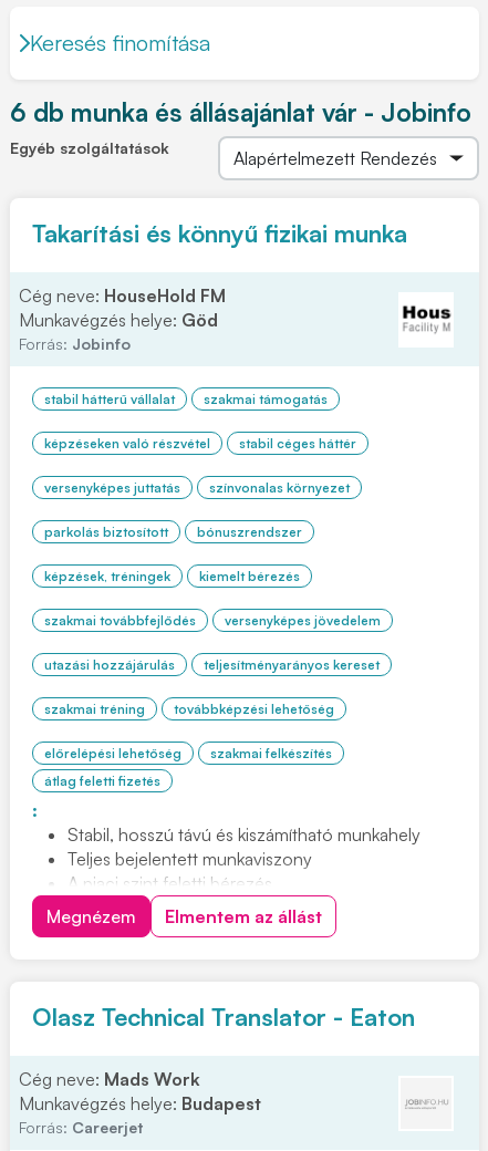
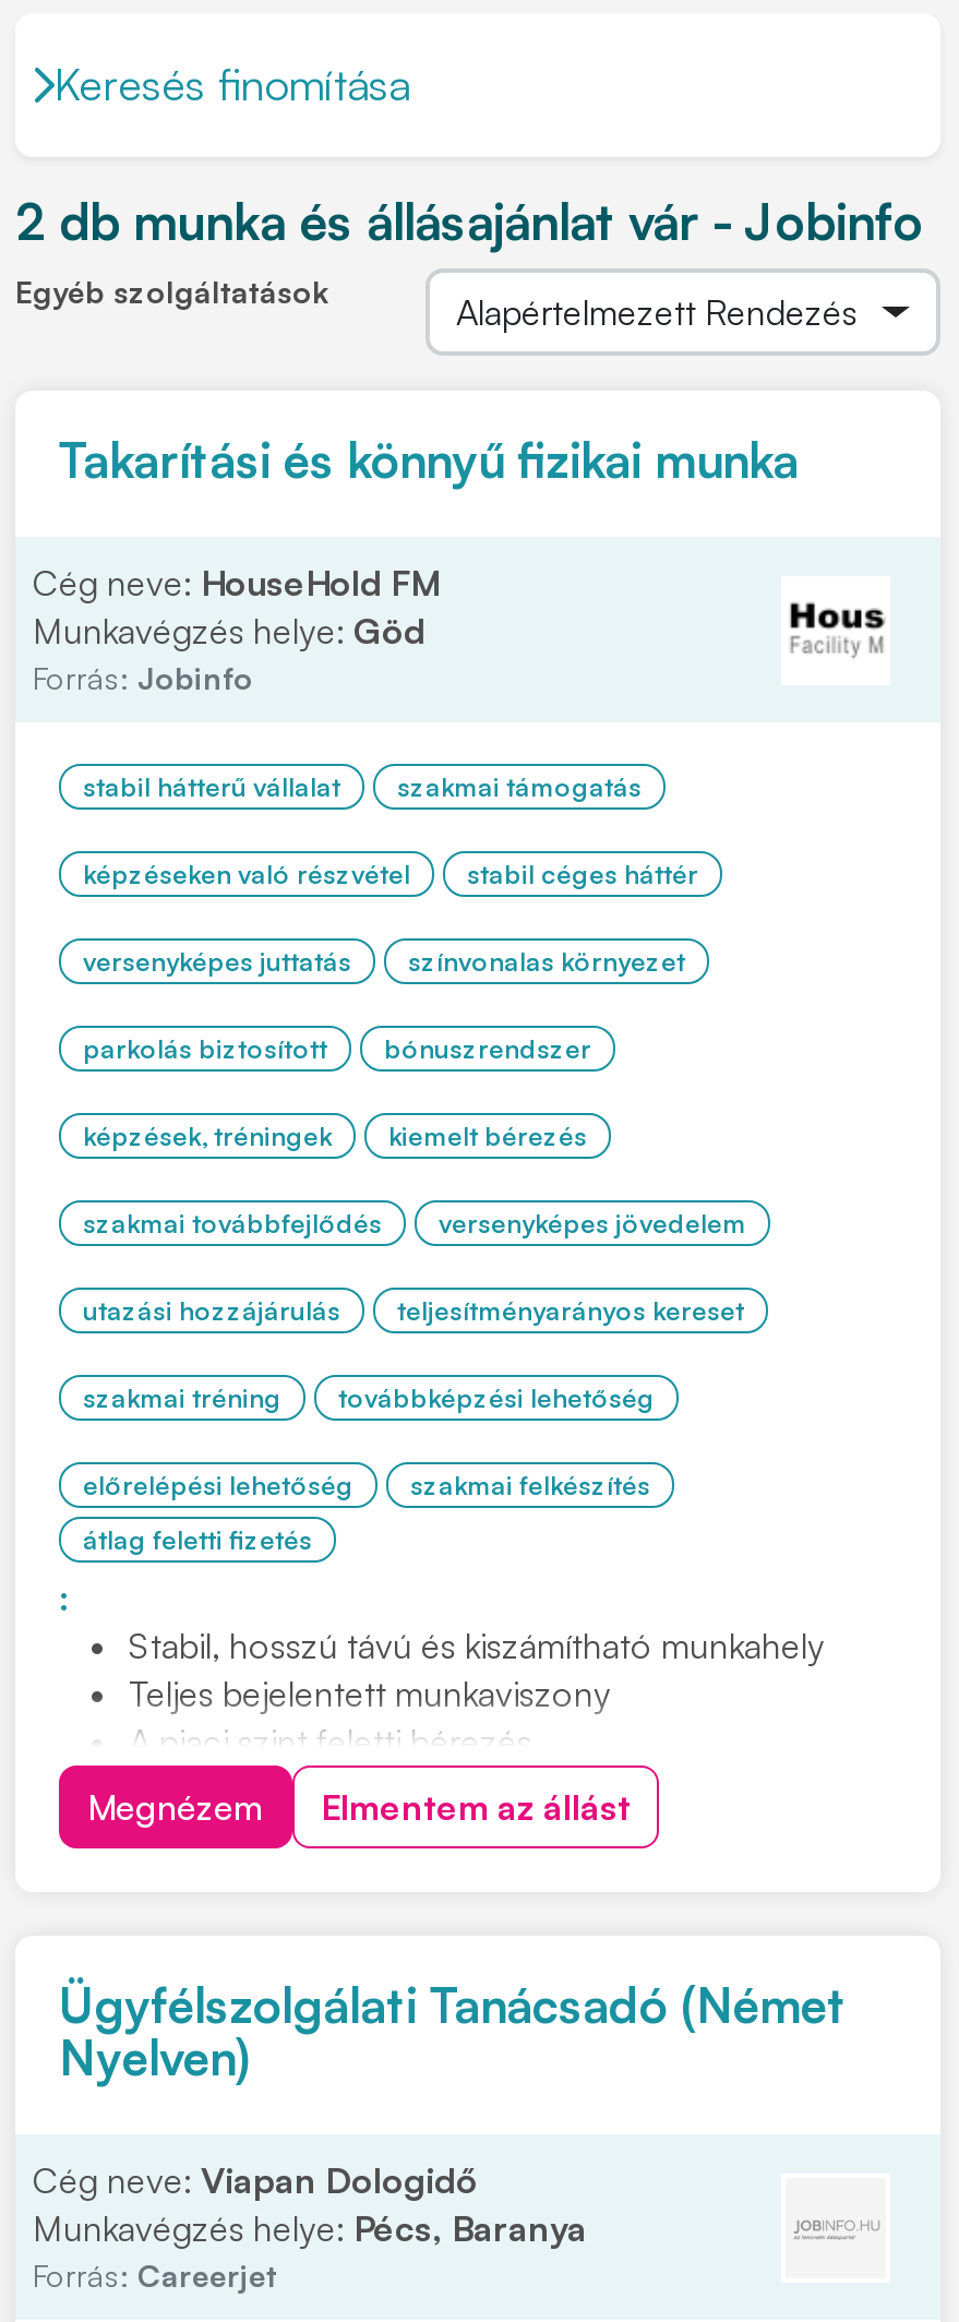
- 6 db munka és állásajánlat vár - Jobinfo
+ 2 db munka és állásajánlat vár - Jobinfo

- Olasz Technical Translator - Eaton
+ Ügyfélszolgálati Tanácsadó (Német
+ Nyelven)

- Cég neve: Mads Work
- Munkavégzés helye: Budapest
+ Cég neve: Viapan Dologidő
+ Munkavégzés helye: Pécs, Baranya
